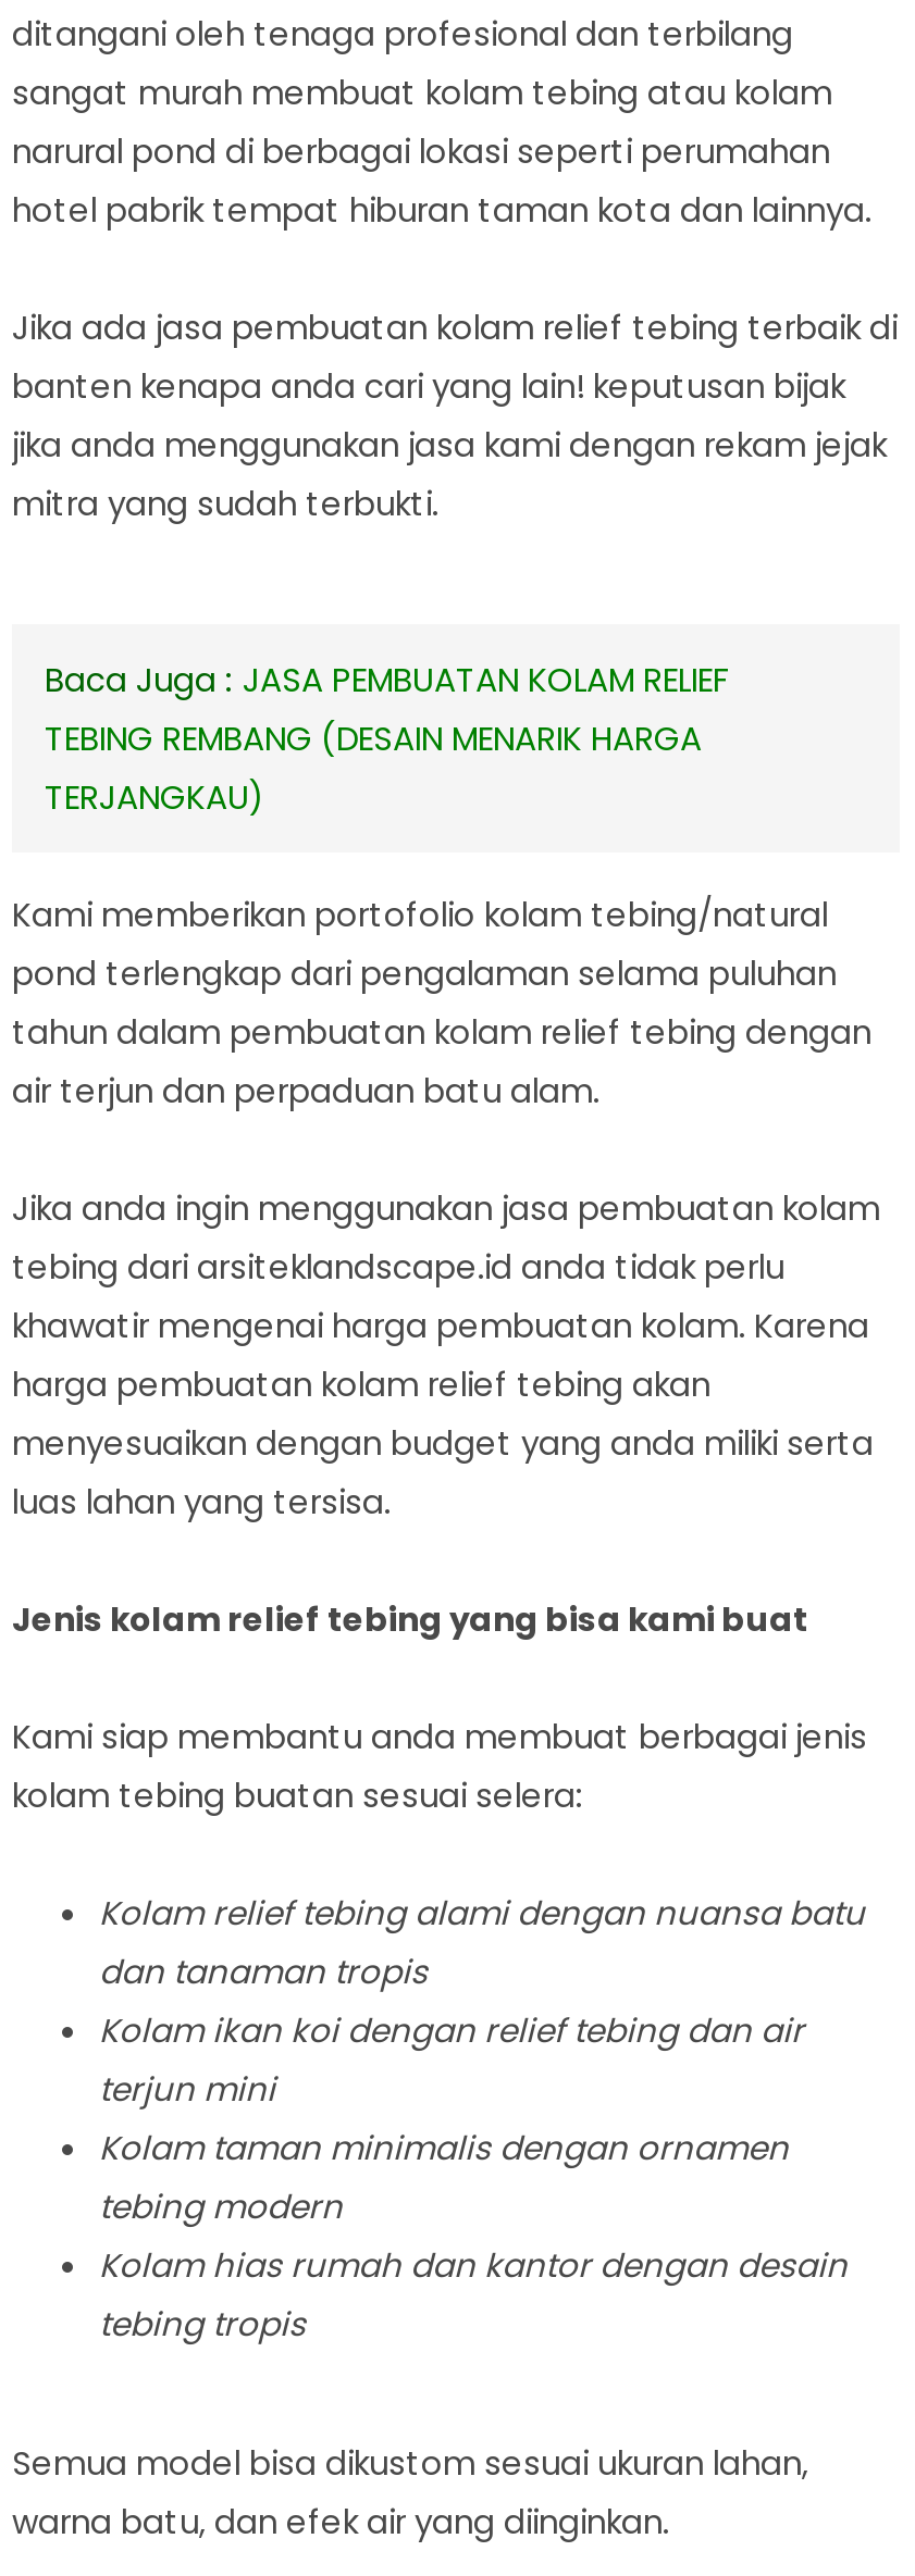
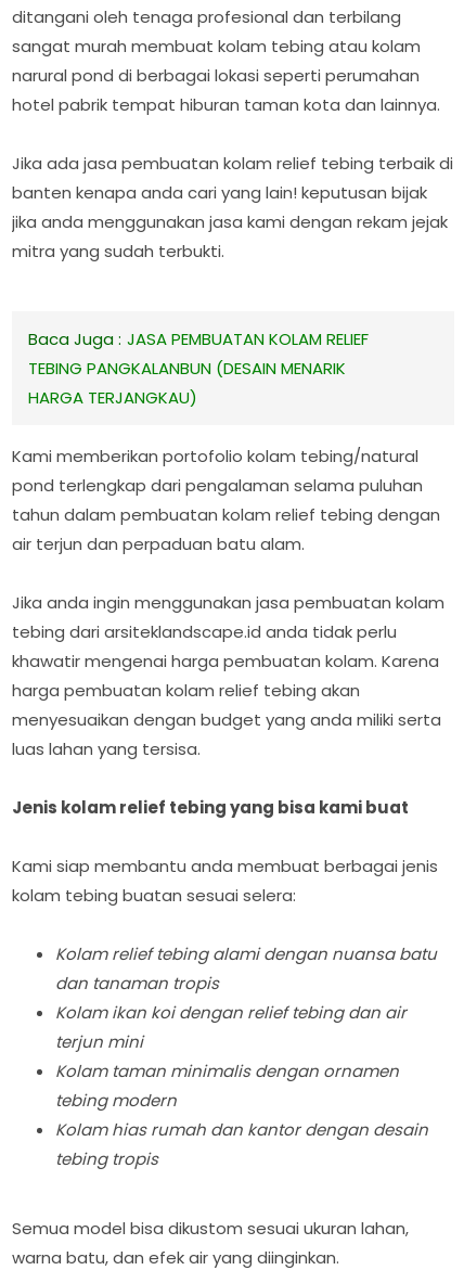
- TEBING REMBANG (DESAIN MENARIK HARGA
- TERJANGKAU)
+ TEBING PANGKALANBUN (DESAIN MENARIK
+ HARGA TERJANGKAU)
